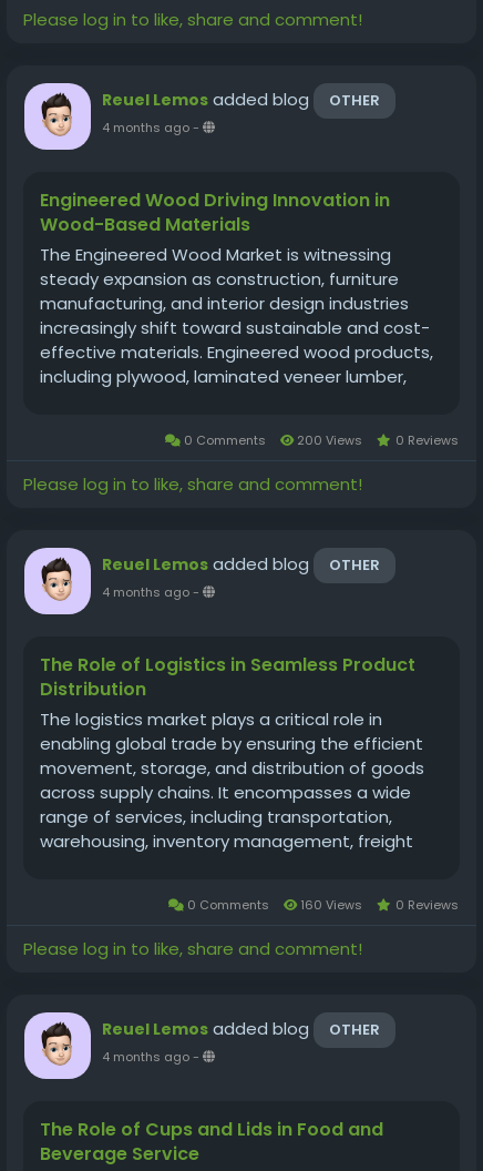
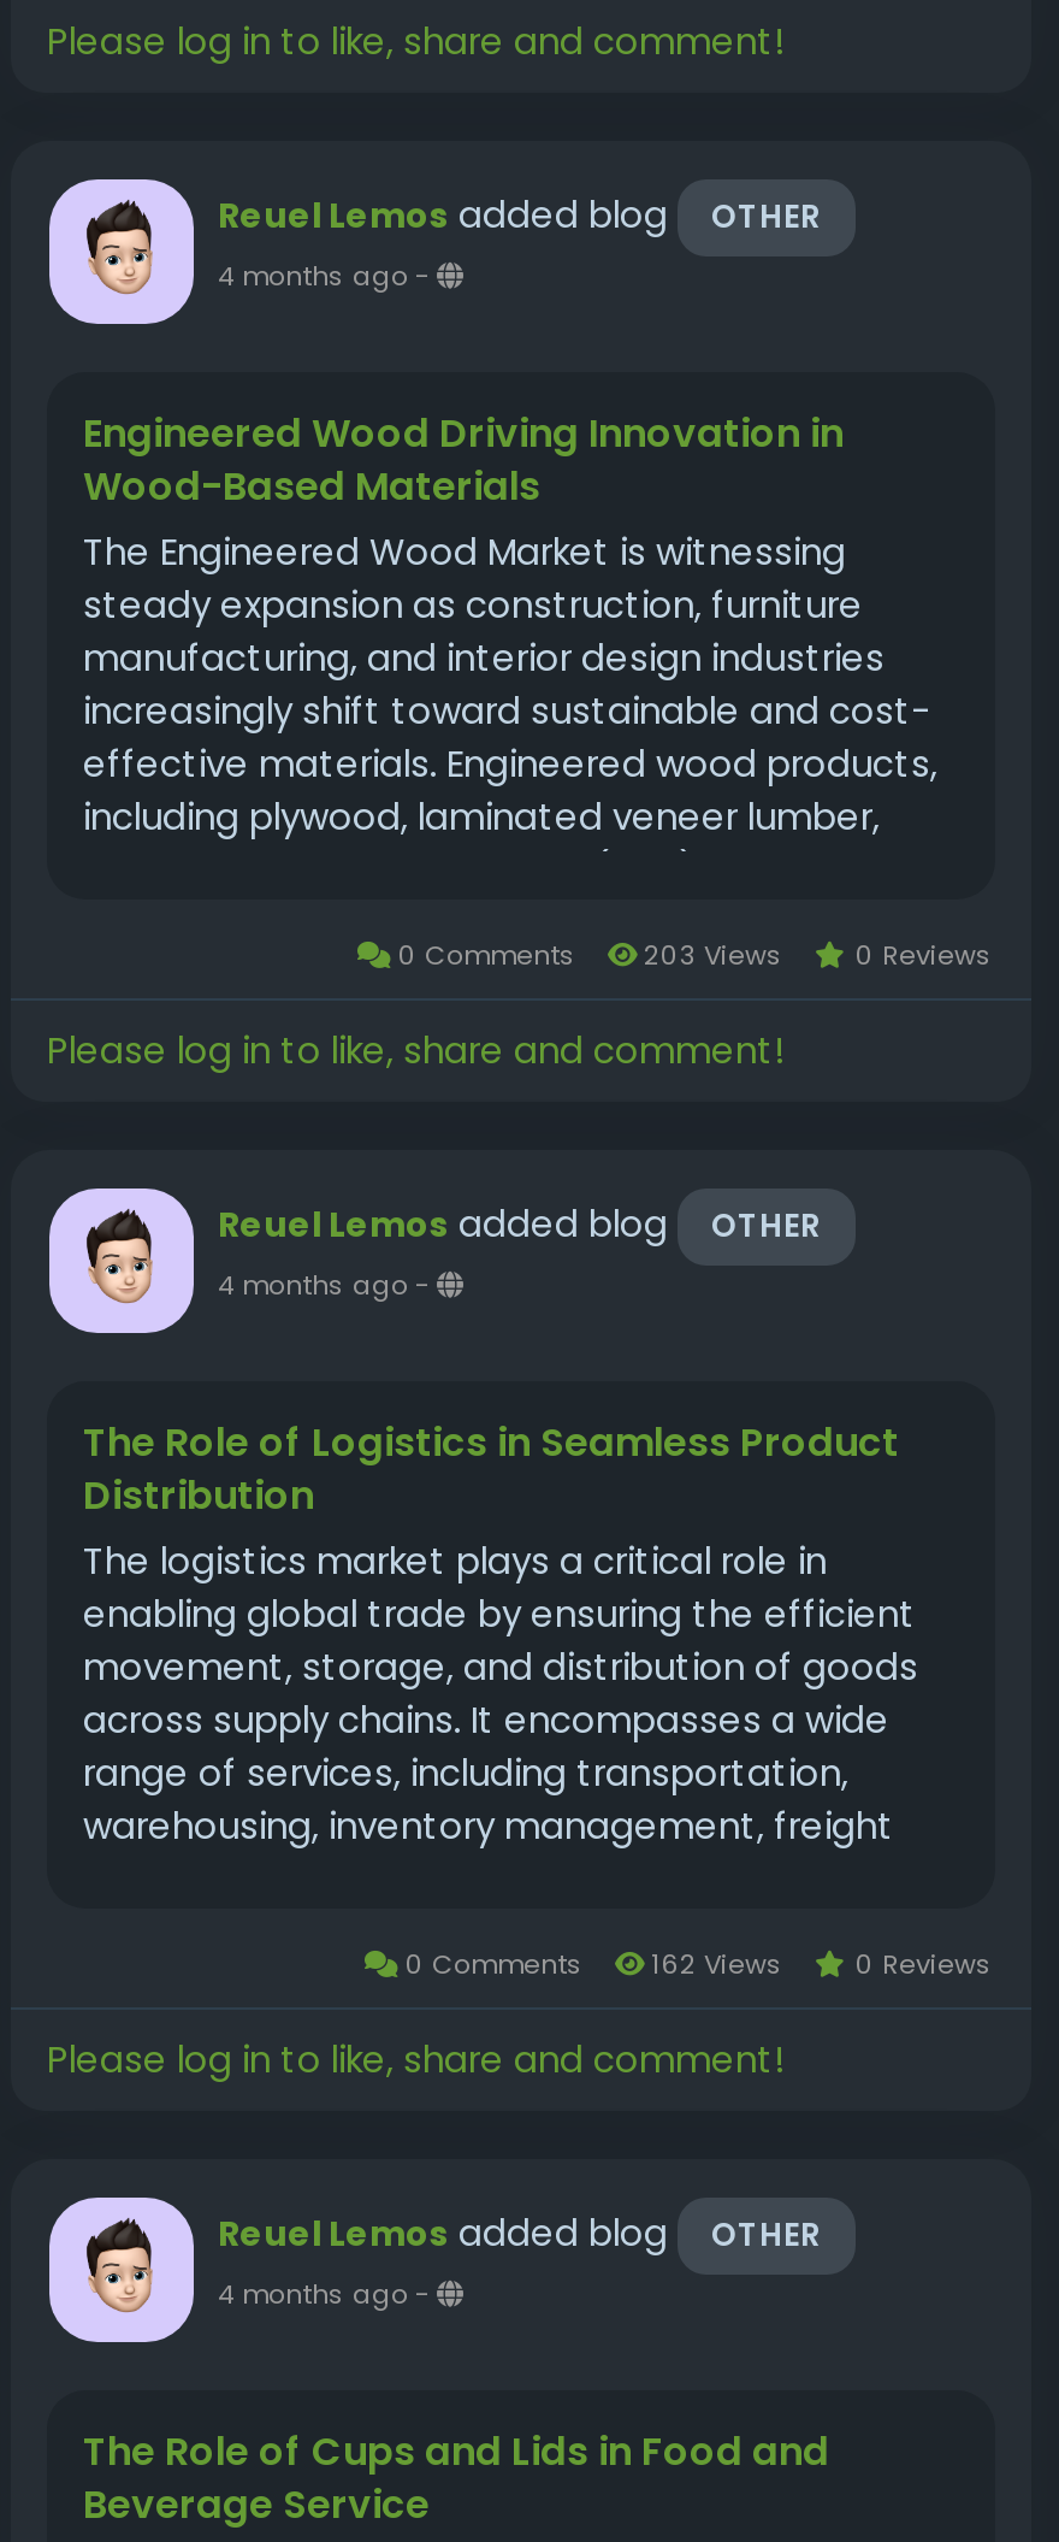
- 200 Views
+ 203 Views

- 160 Views
+ 162 Views
